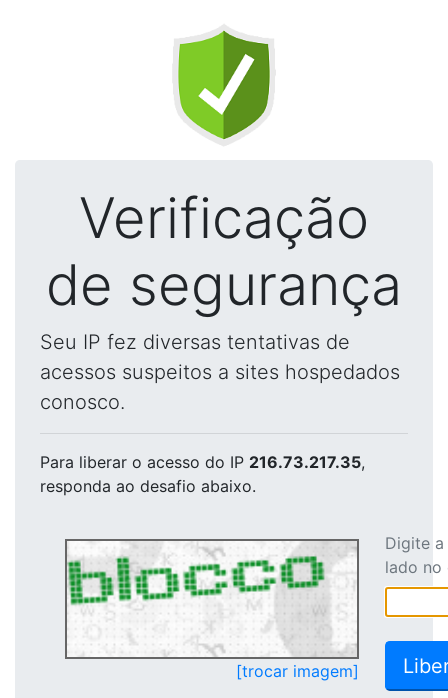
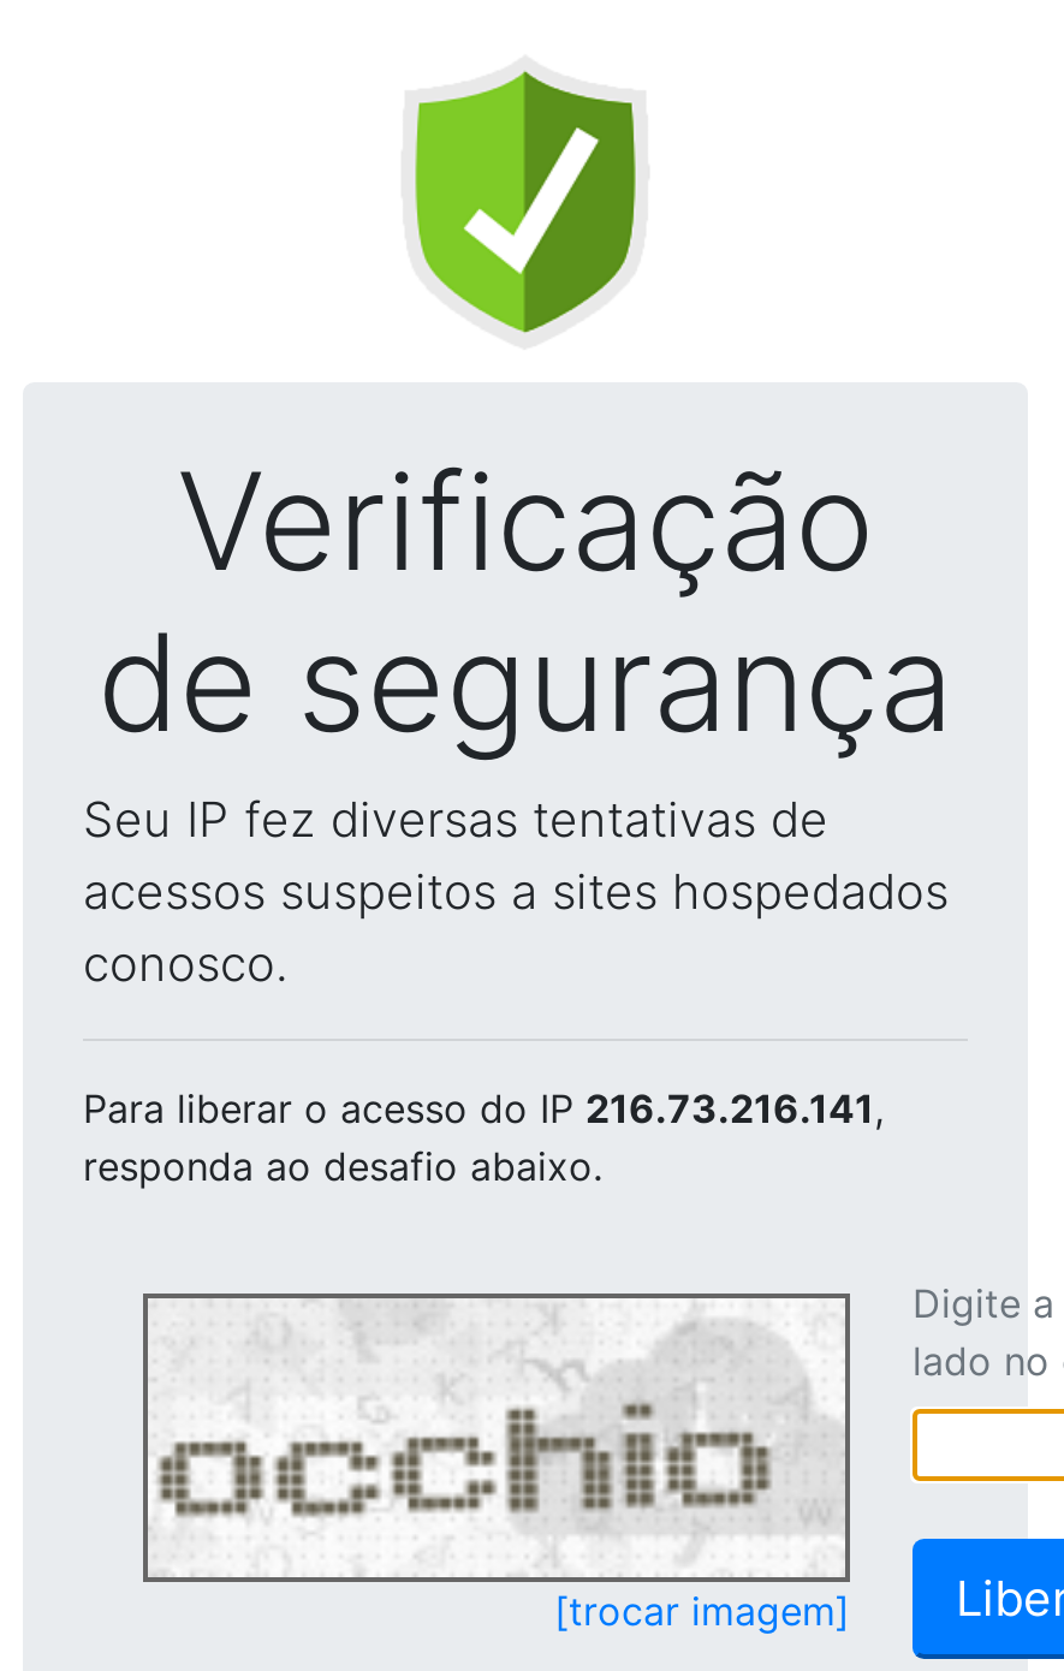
- Para liberar o acesso do IP 216.73.217.35,
+ Para liberar o acesso do IP 216.73.216.141,

- [image]
+ [image]
